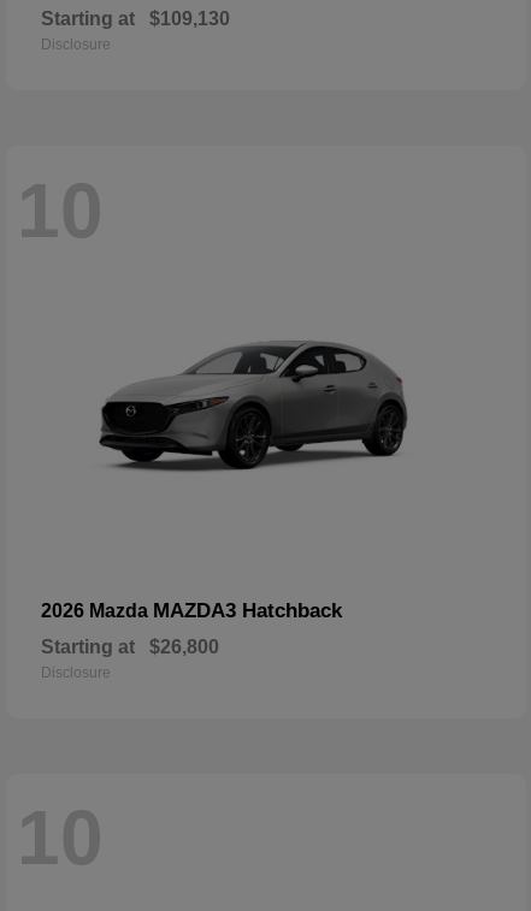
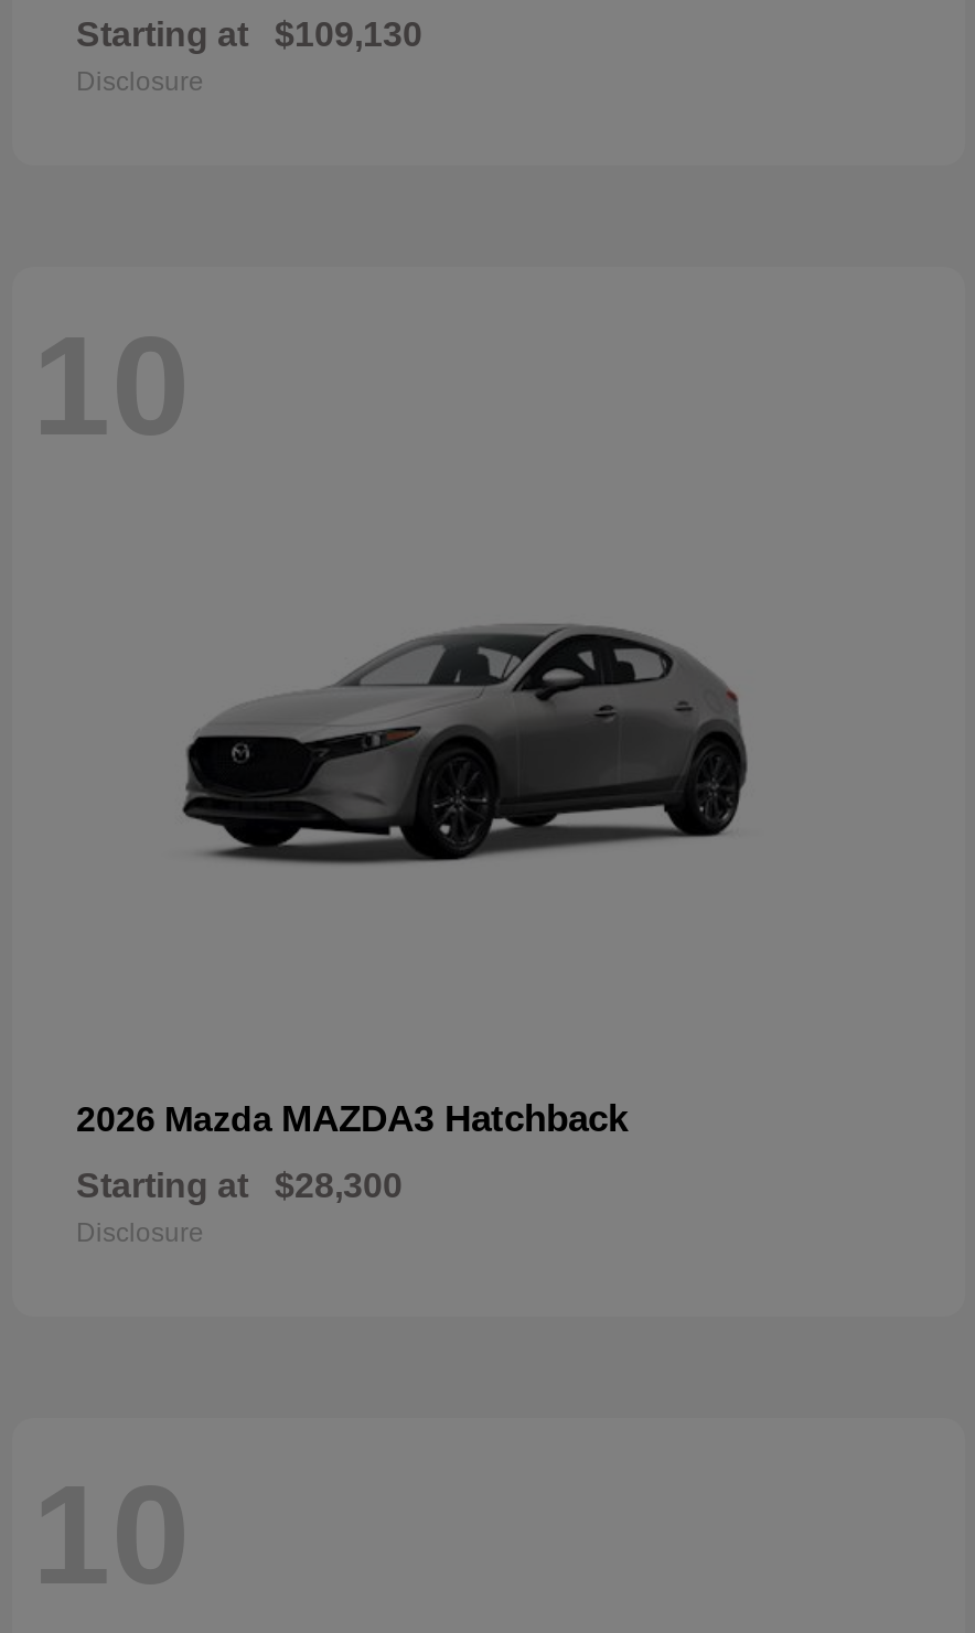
- Starting at $26,800
+ Starting at $28,300
